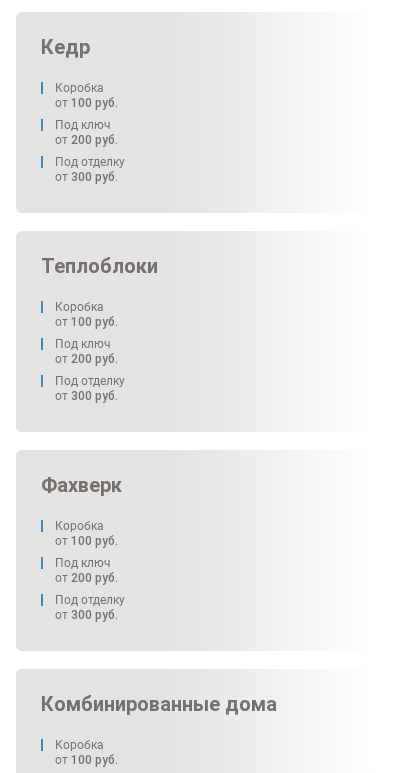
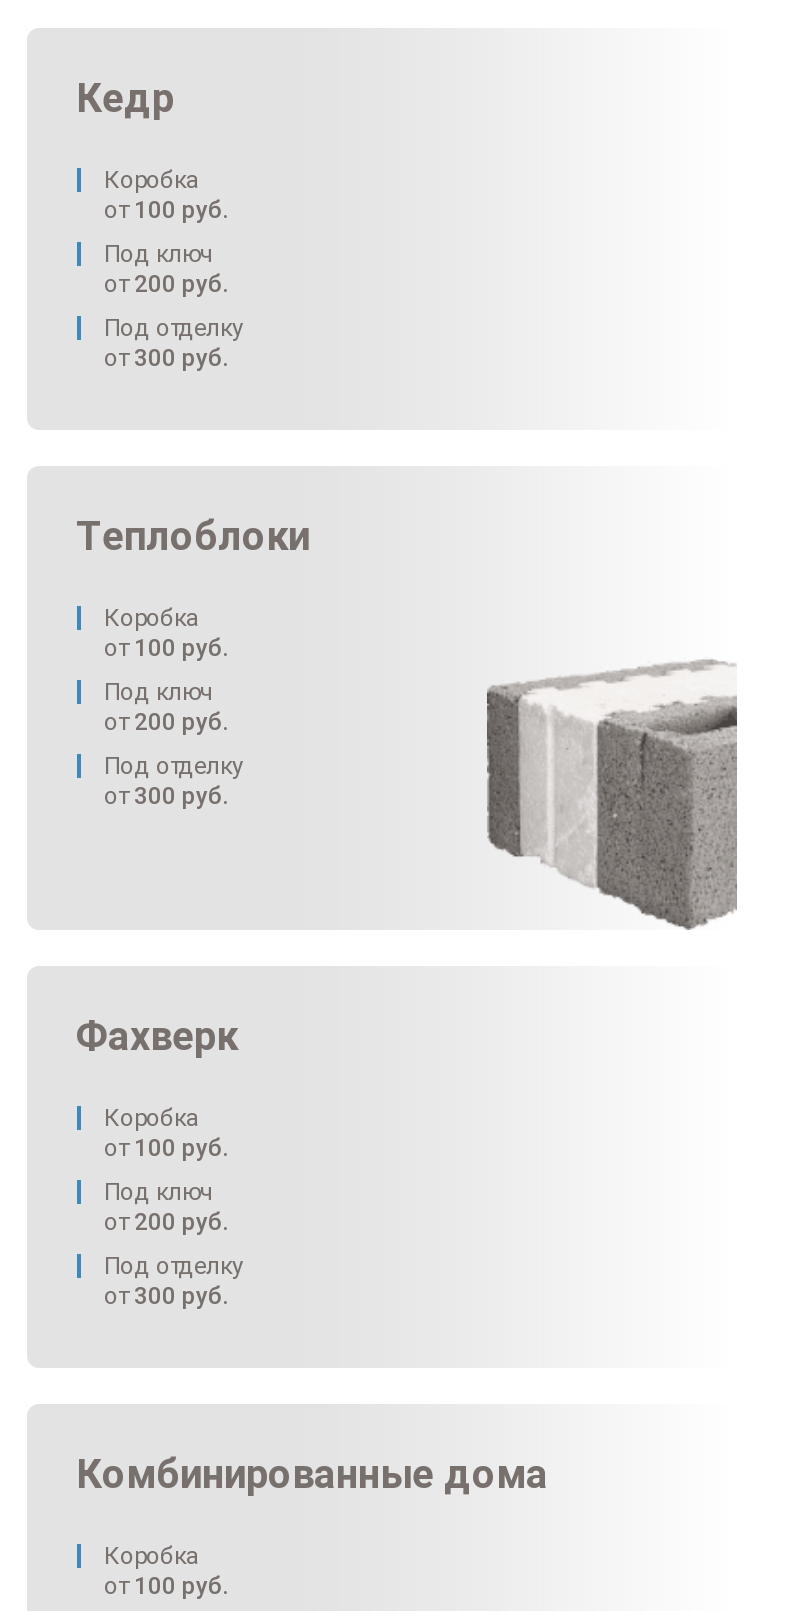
+ [image]
